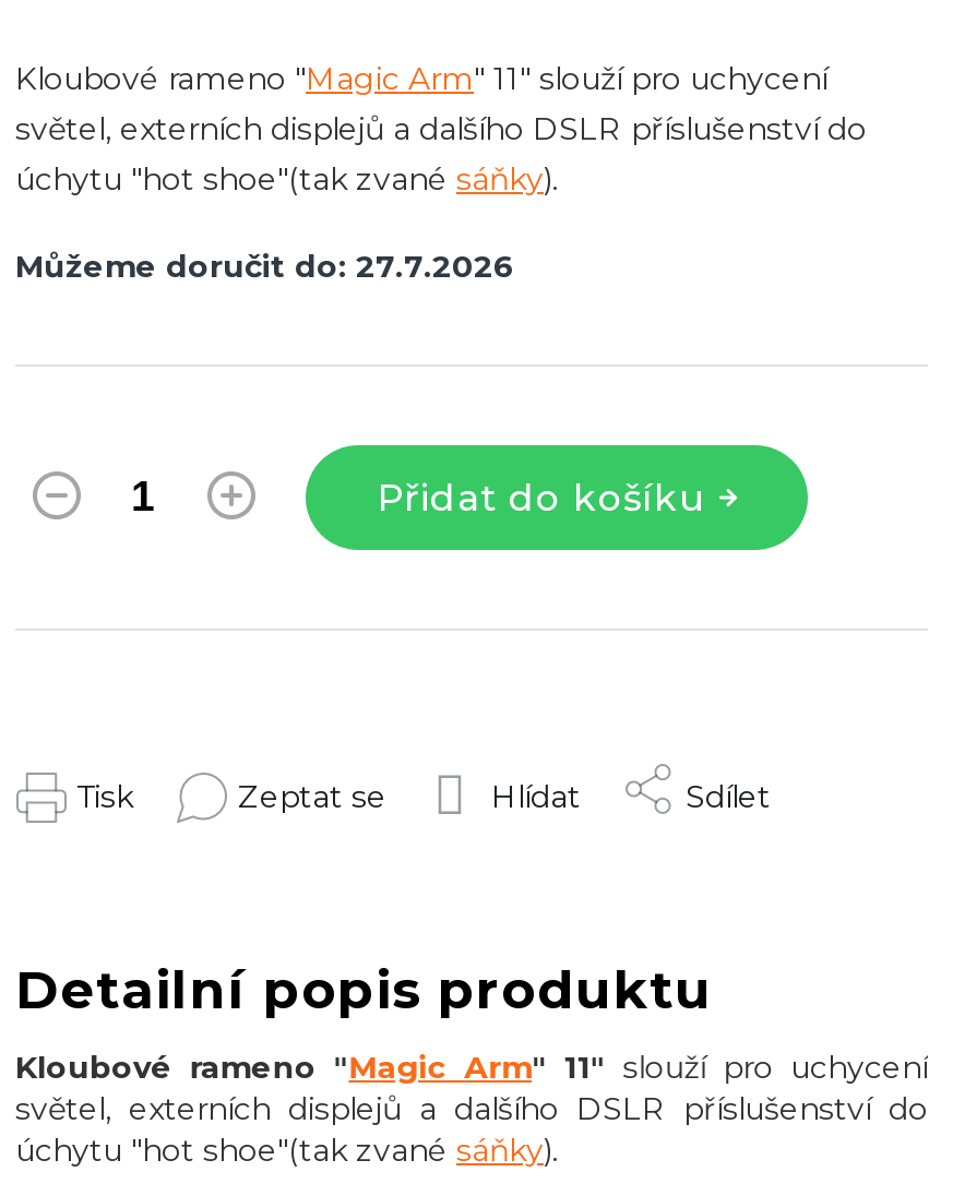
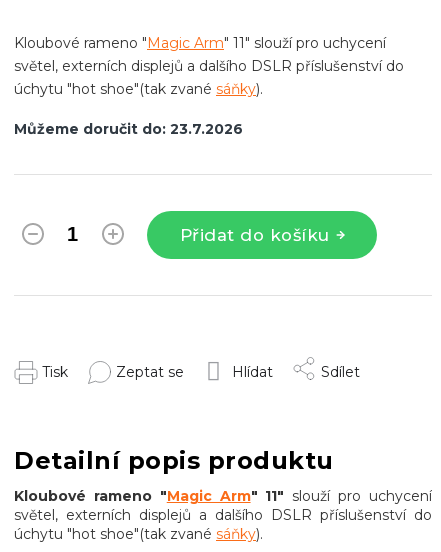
- Můžeme doručit do: 27.7.2026
+ Můžeme doručit do: 23.7.2026
